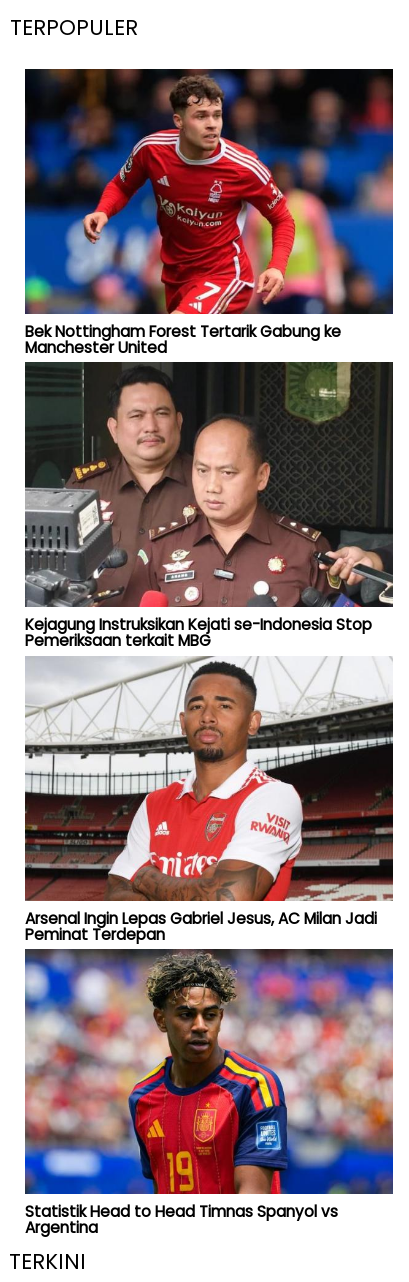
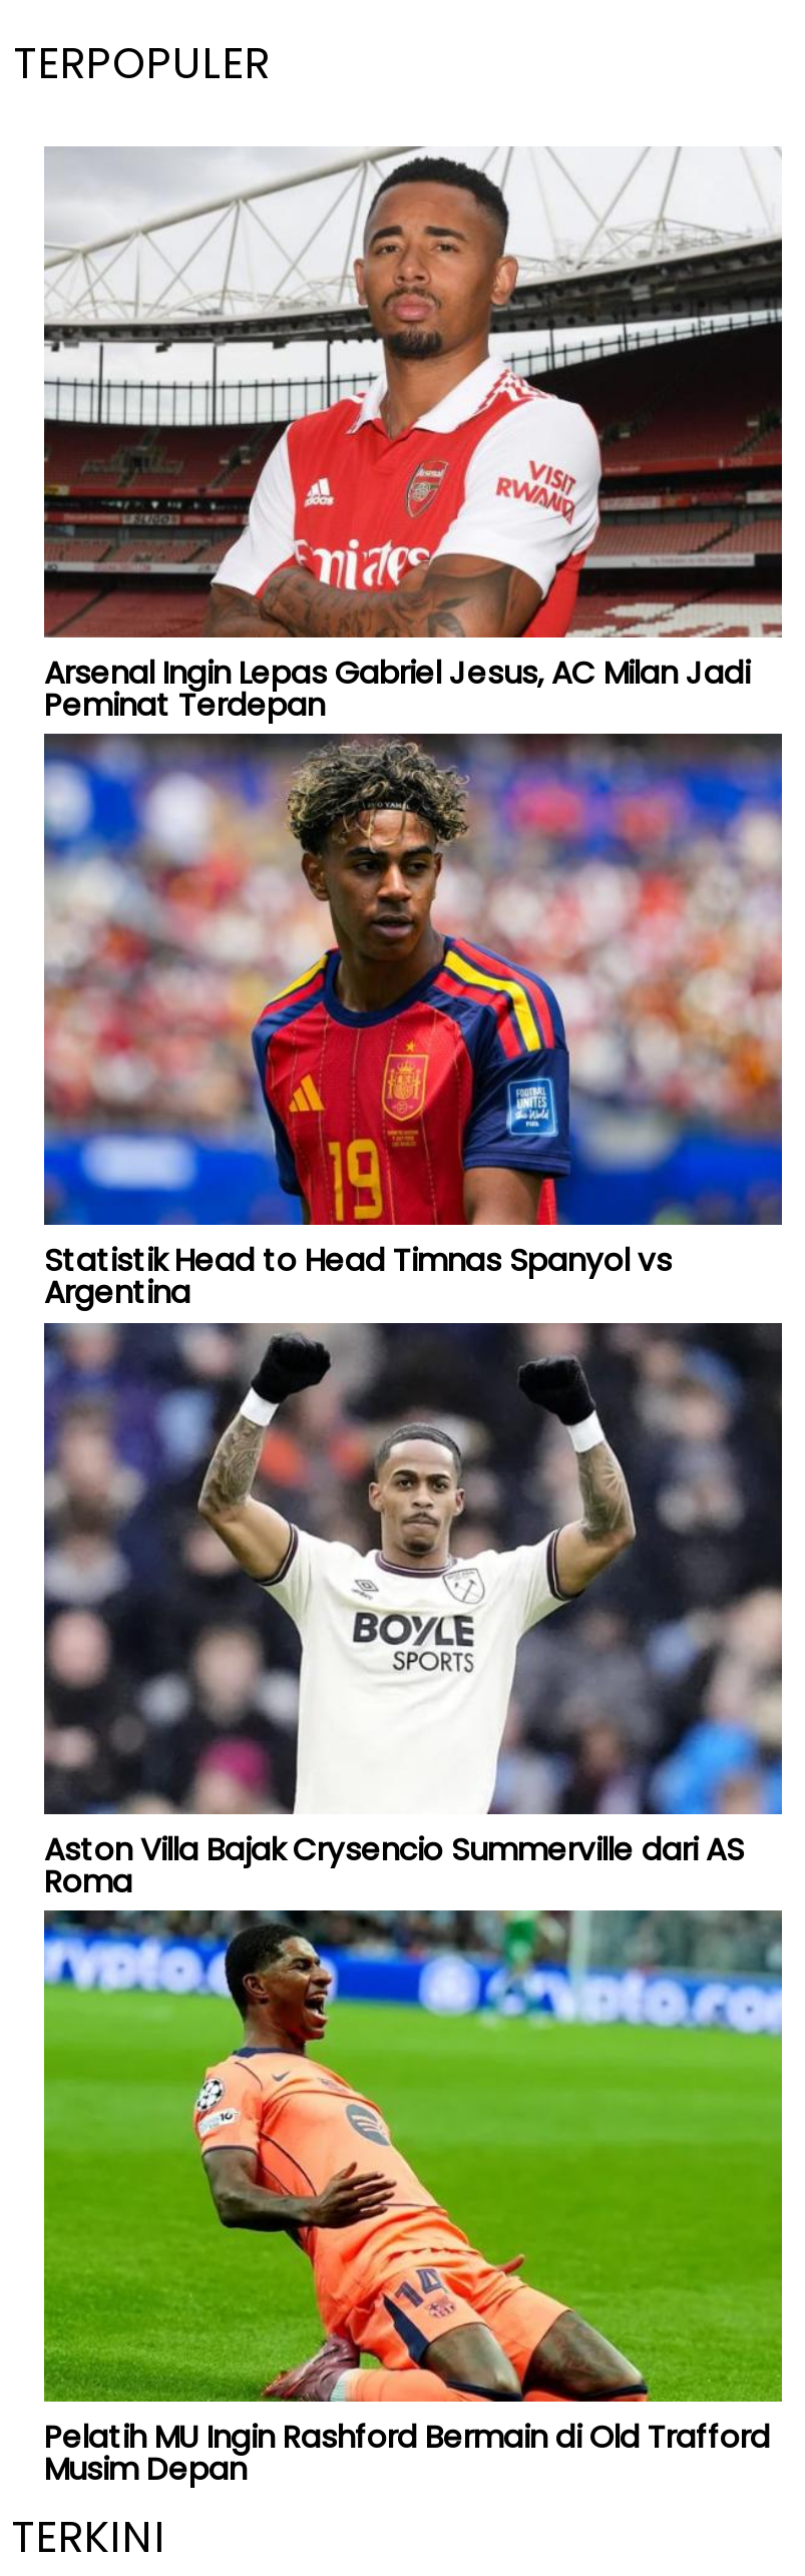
- [image]
- Bek Nottingham Forest Tertarik Gabung ke
- Manchester United

- [image]
- Kejagung Instruksikan Kejati se-Indonesia Stop
- Pemeriksaan terkait MBG

moved up: [image] | Arsenal Ingin Lepas Gabriel Jesus, AC Milan Jadi | Peminat Terdepan | Statistik Head to Head Timnas Spanyol vs | Argentina

+ [image]
+ Aston Villa Bajak Crysencio Summerville dari AS
+ Roma

+ [image]
+ Pelatih MU Ingin Rashford Bermain di Old Trafford
+ Musim Depan
